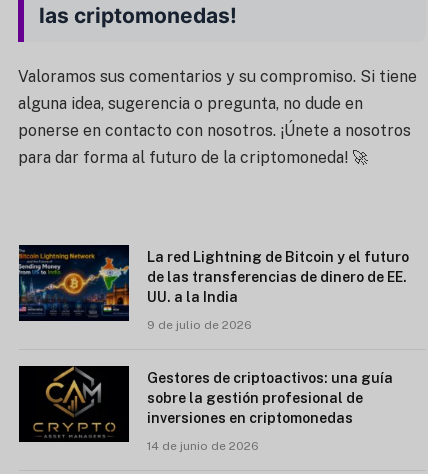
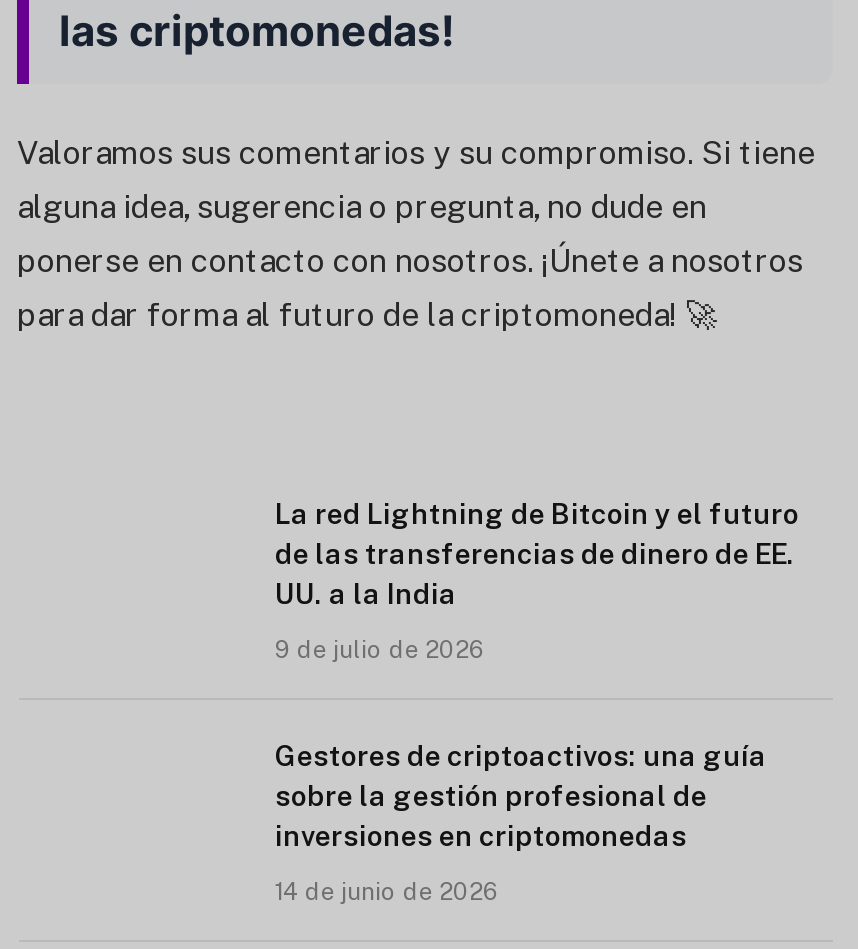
- [image]

- [image]
